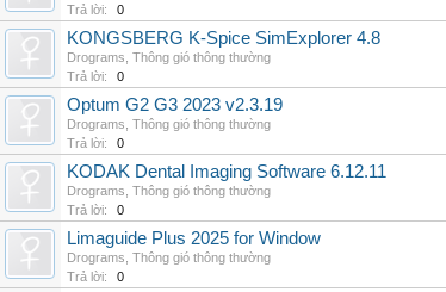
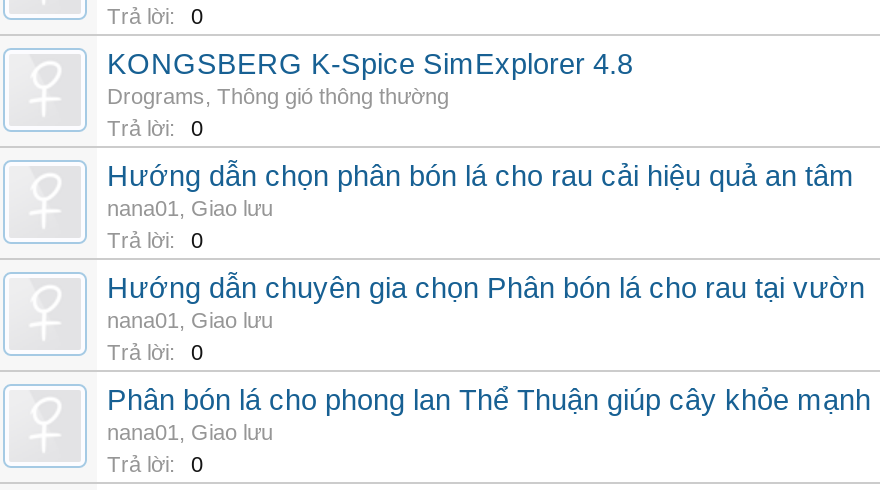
- Optum G2 G3 2023 v2.3.19
- Drograms, Thông gió thông thường
+ Hướng dẫn chọn phân bón lá cho rau cải hiệu quả an tâm
+ nana01, Giao lưu

- KODAK Dental Imaging Software 6.12.11
- Drograms, Thông gió thông thường
+ Hướng dẫn chuyên gia chọn Phân bón lá cho rau tại vườn
+ nana01, Giao lưu

- Limaguide Plus 2025 for Window
- Drograms, Thông gió thông thường
+ Phân bón lá cho phong lan Thể Thuận giúp cây khỏe mạnh
+ nana01, Giao lưu
